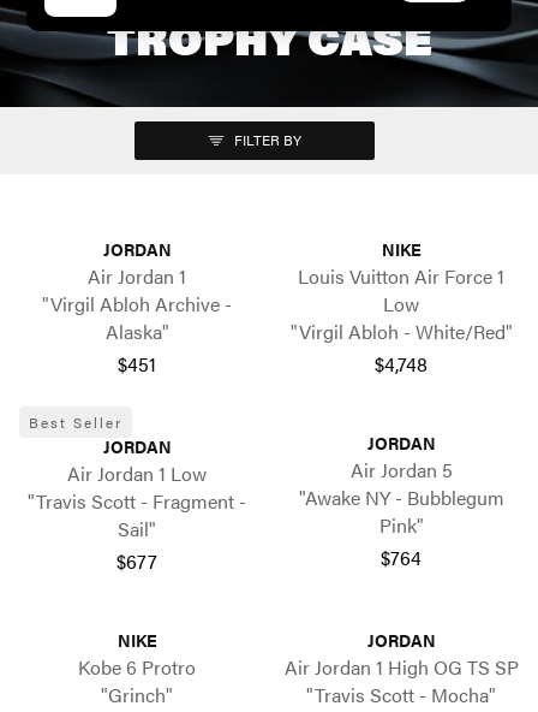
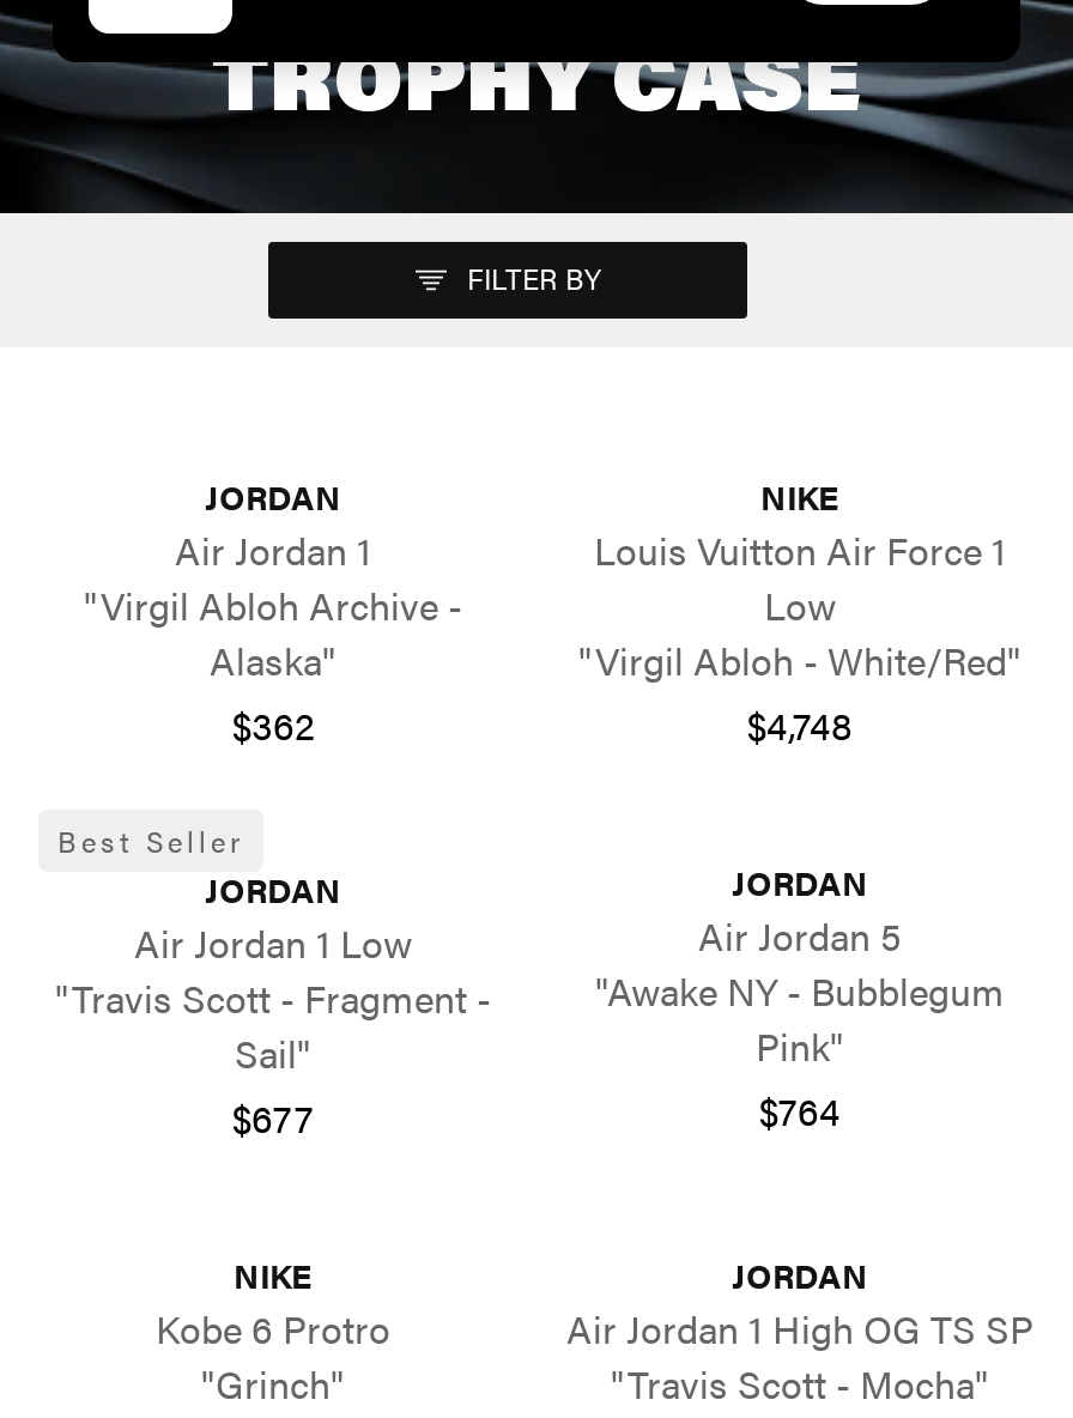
- $451
+ $362
